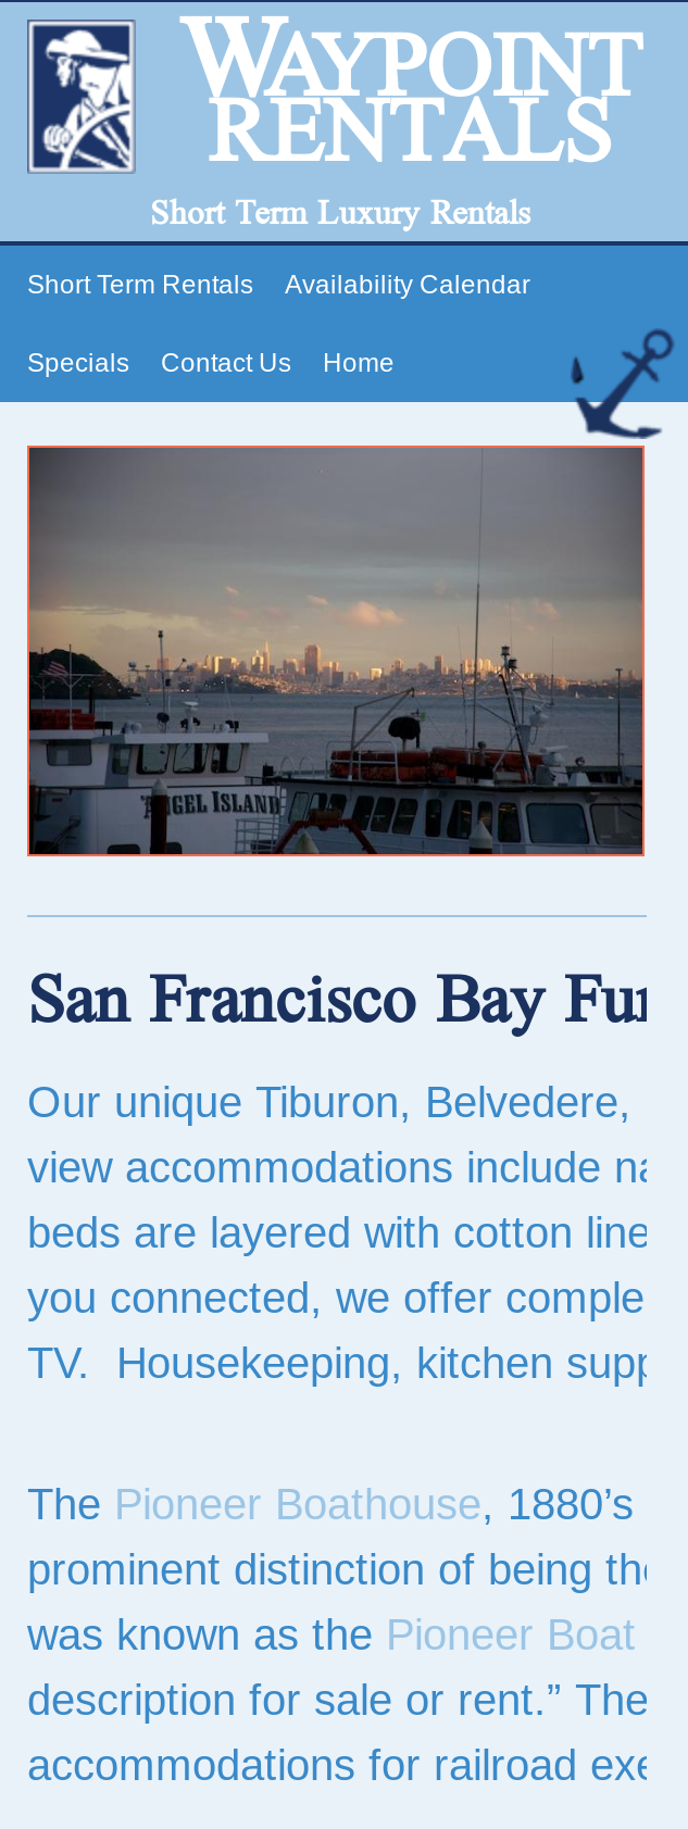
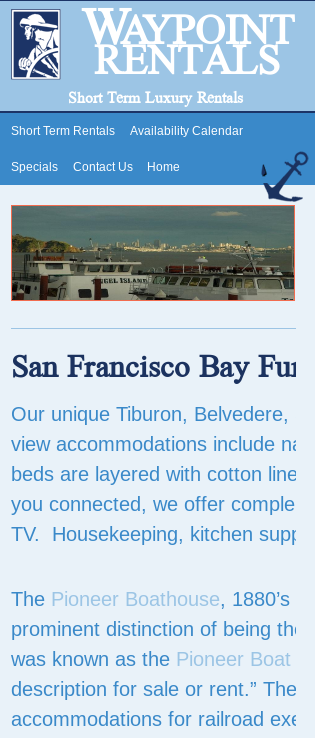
- [image]
+ [image]
